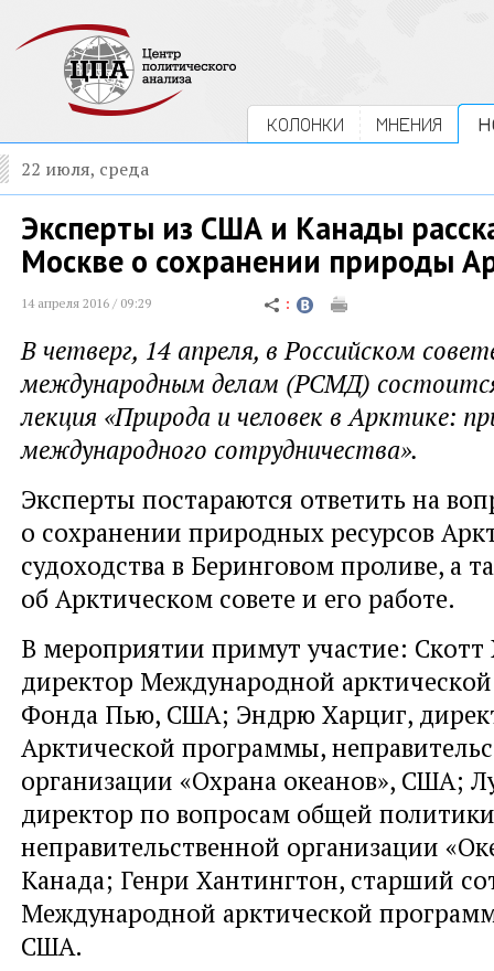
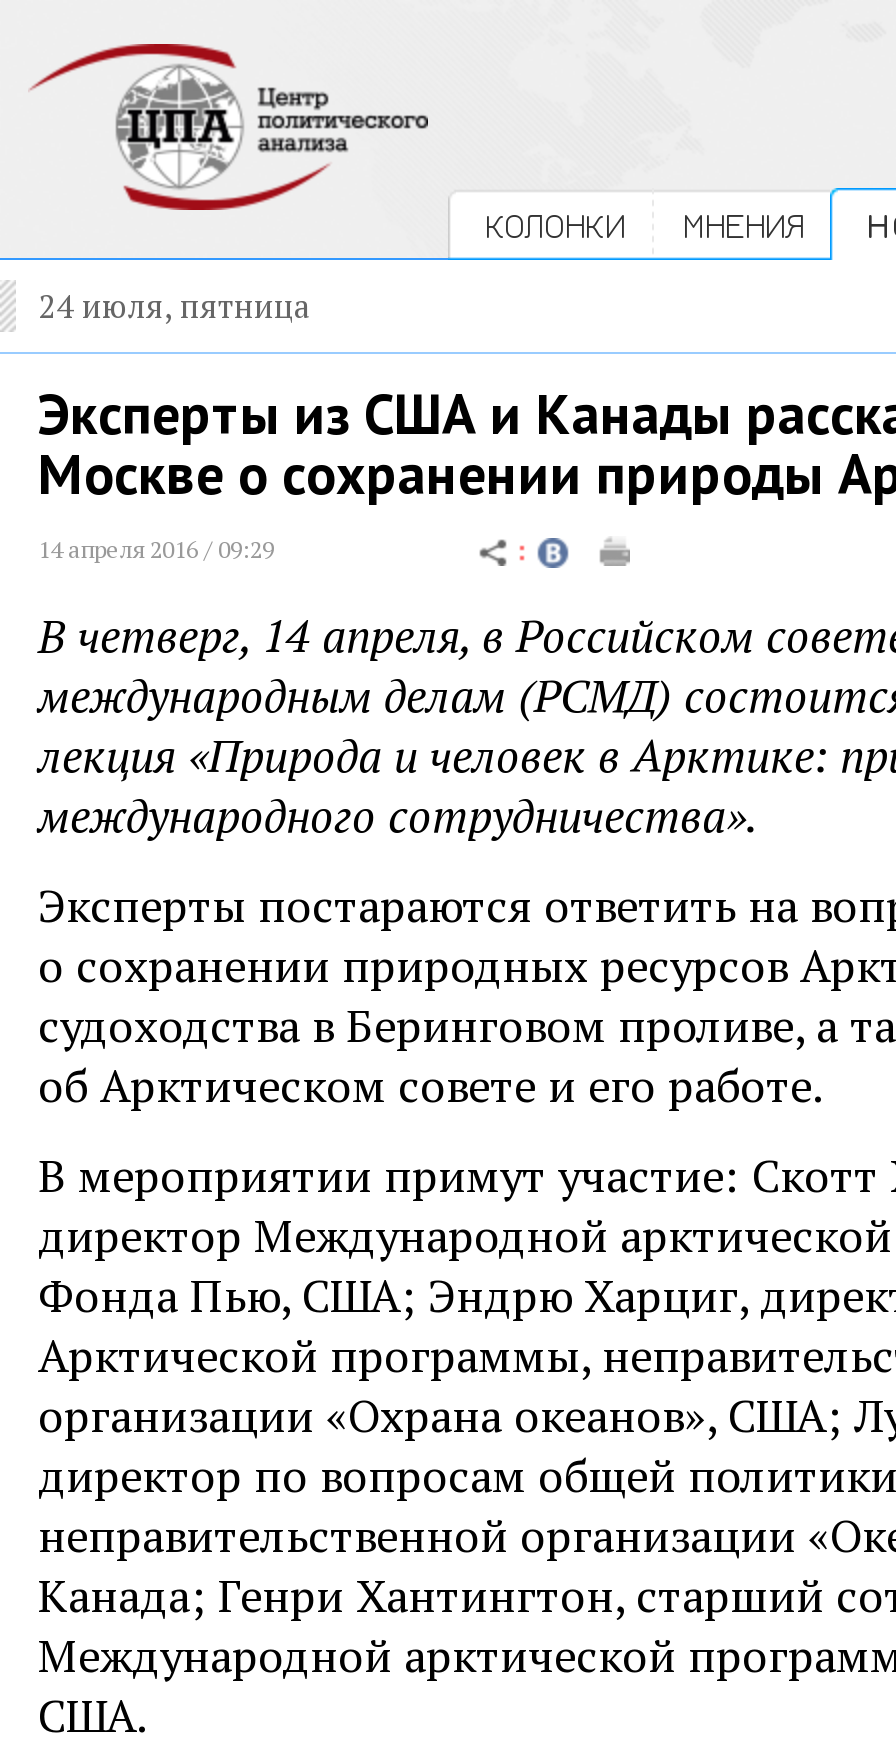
- 22 июля, среда
+ 24 июля, пятница
